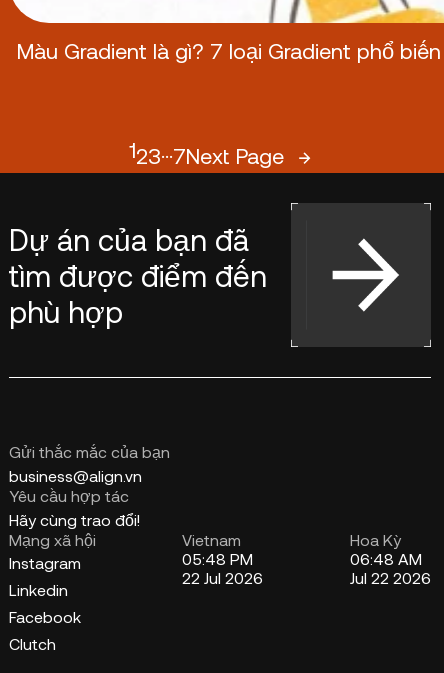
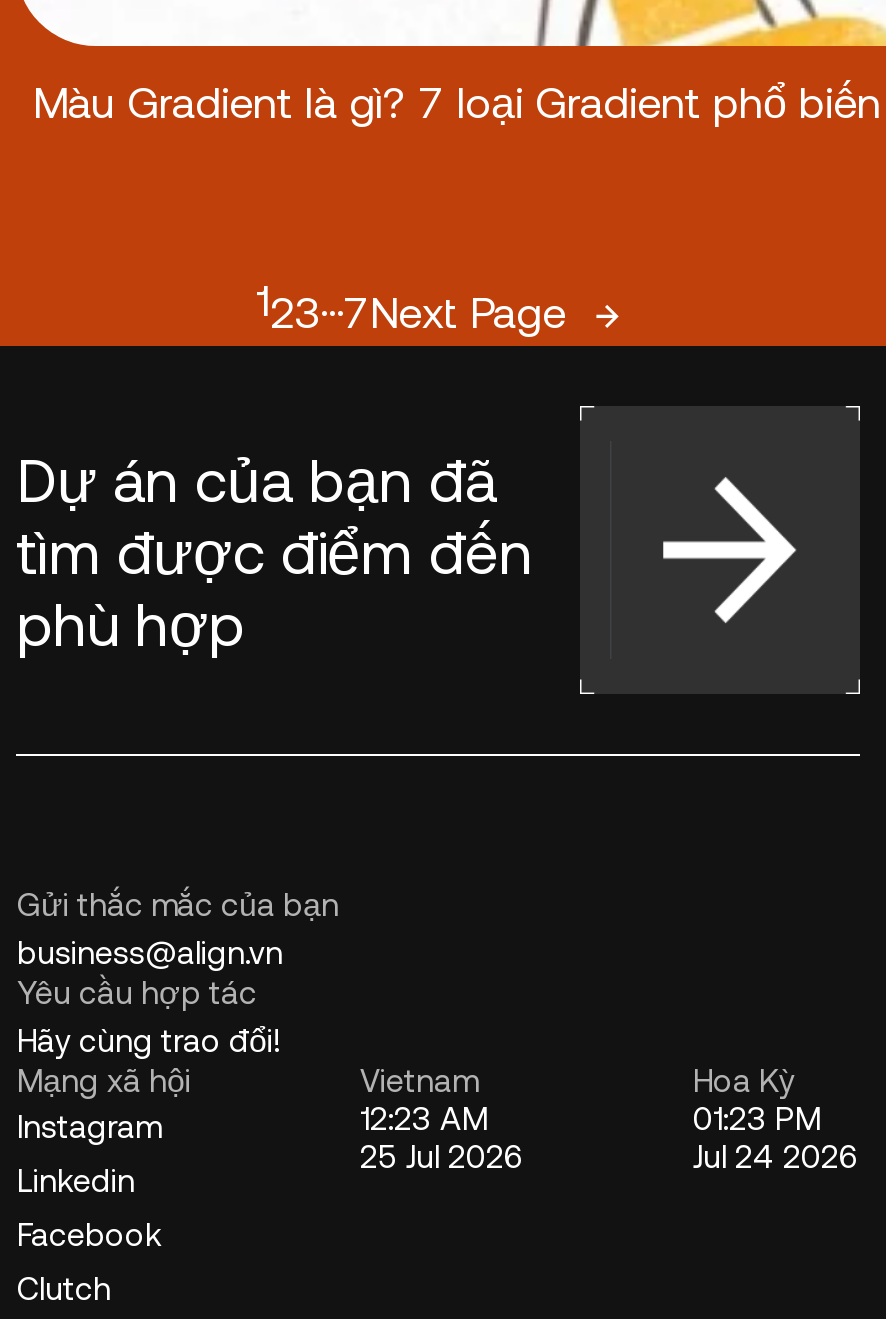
- 05:48 PM
- 22 Jul 2026
+ 12:23 AM
+ 25 Jul 2026

- 06:48 AM
- Jul 22 2026
+ 01:23 PM
+ Jul 24 2026
